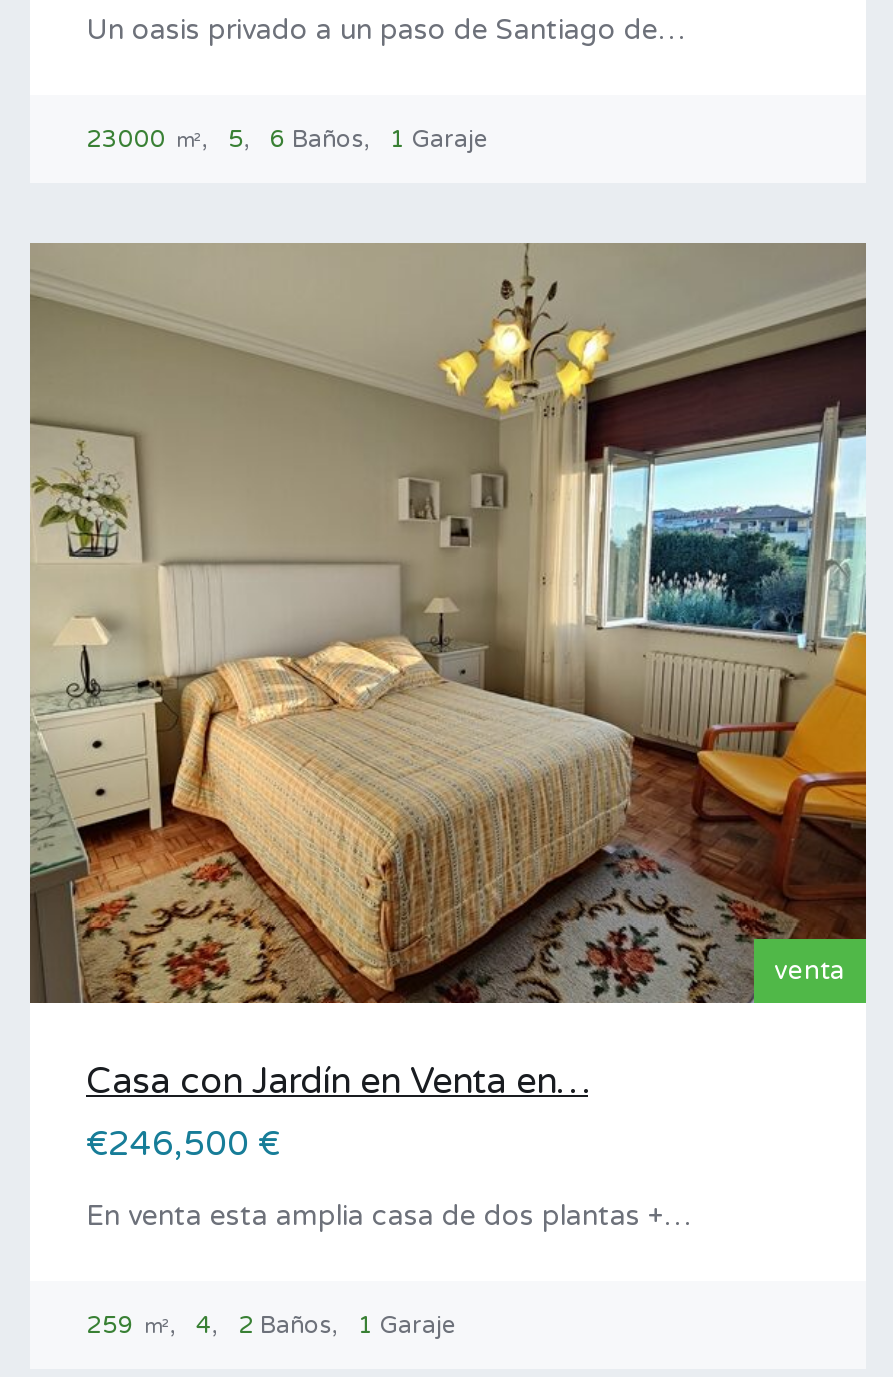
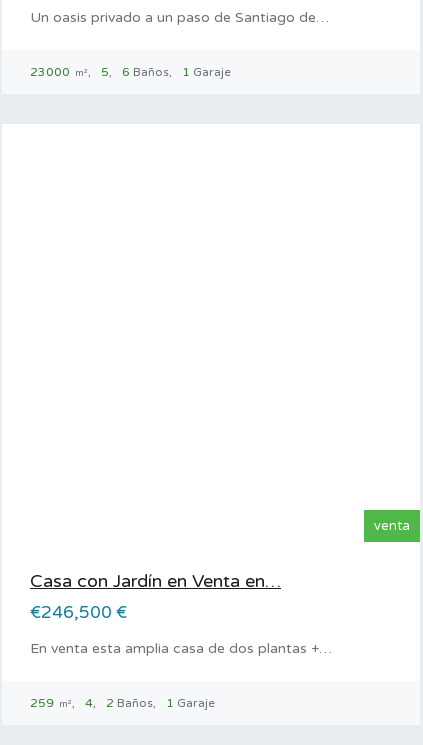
- [image]
